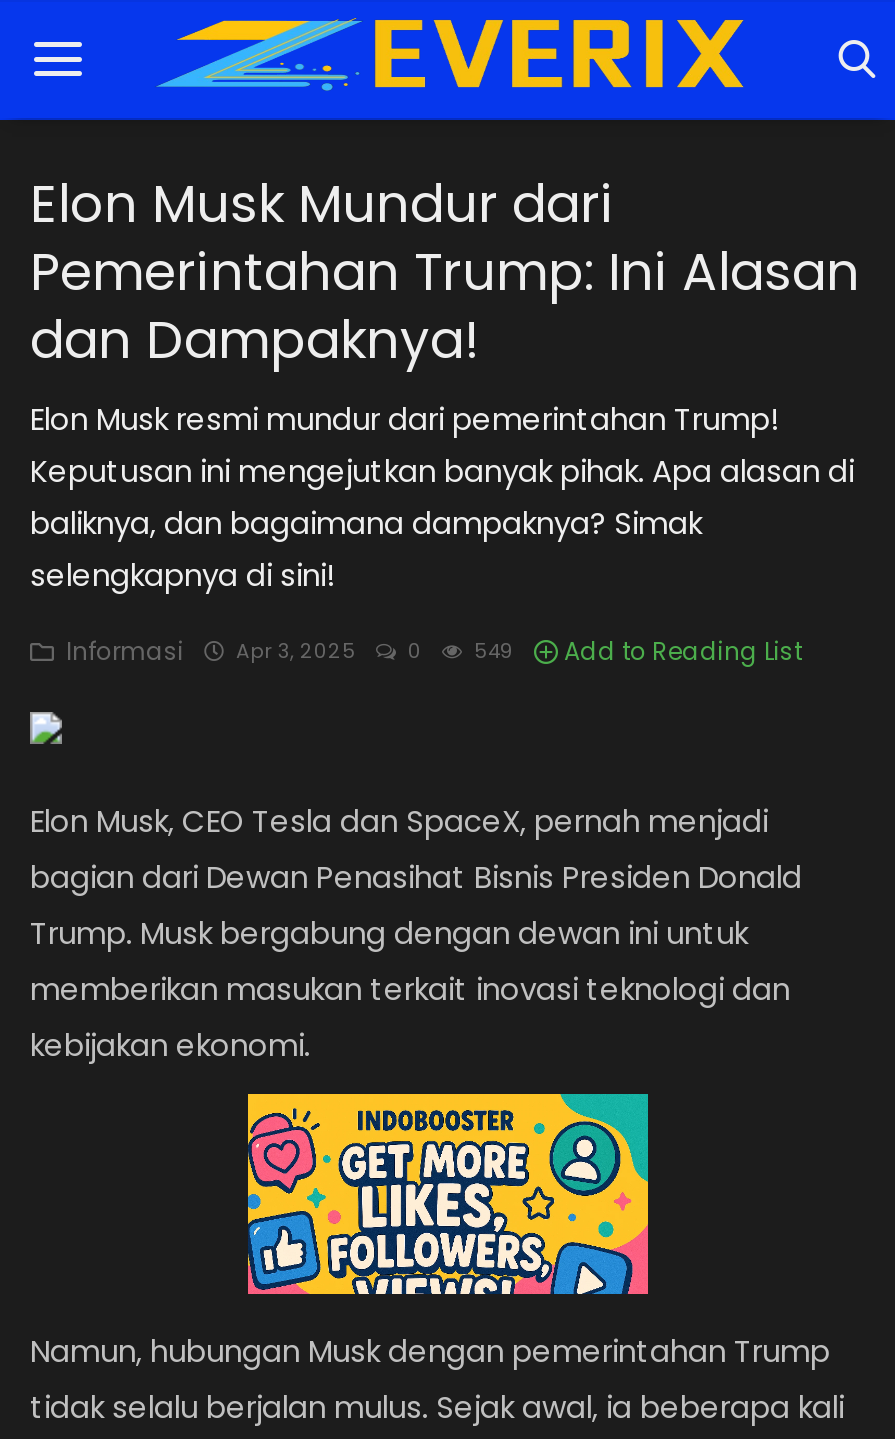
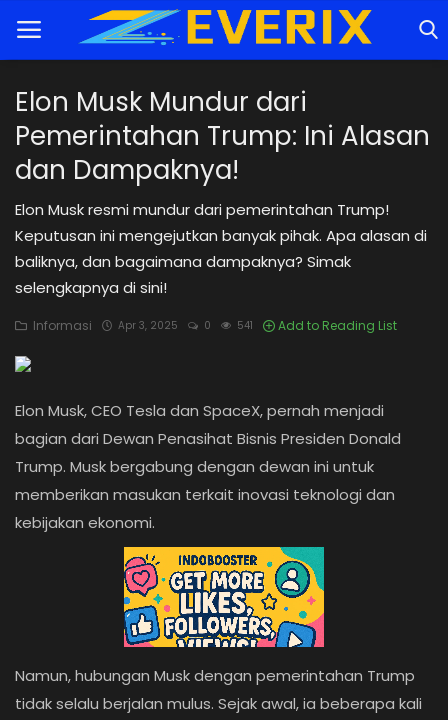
- 549
+ 541
